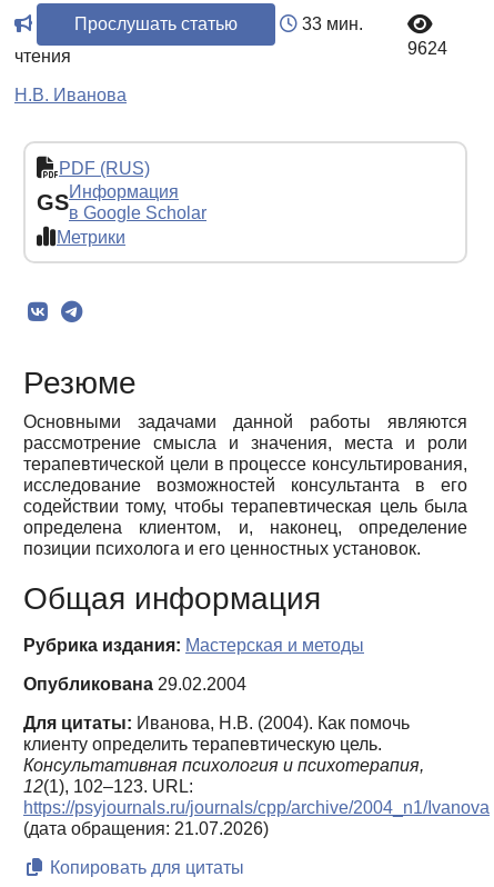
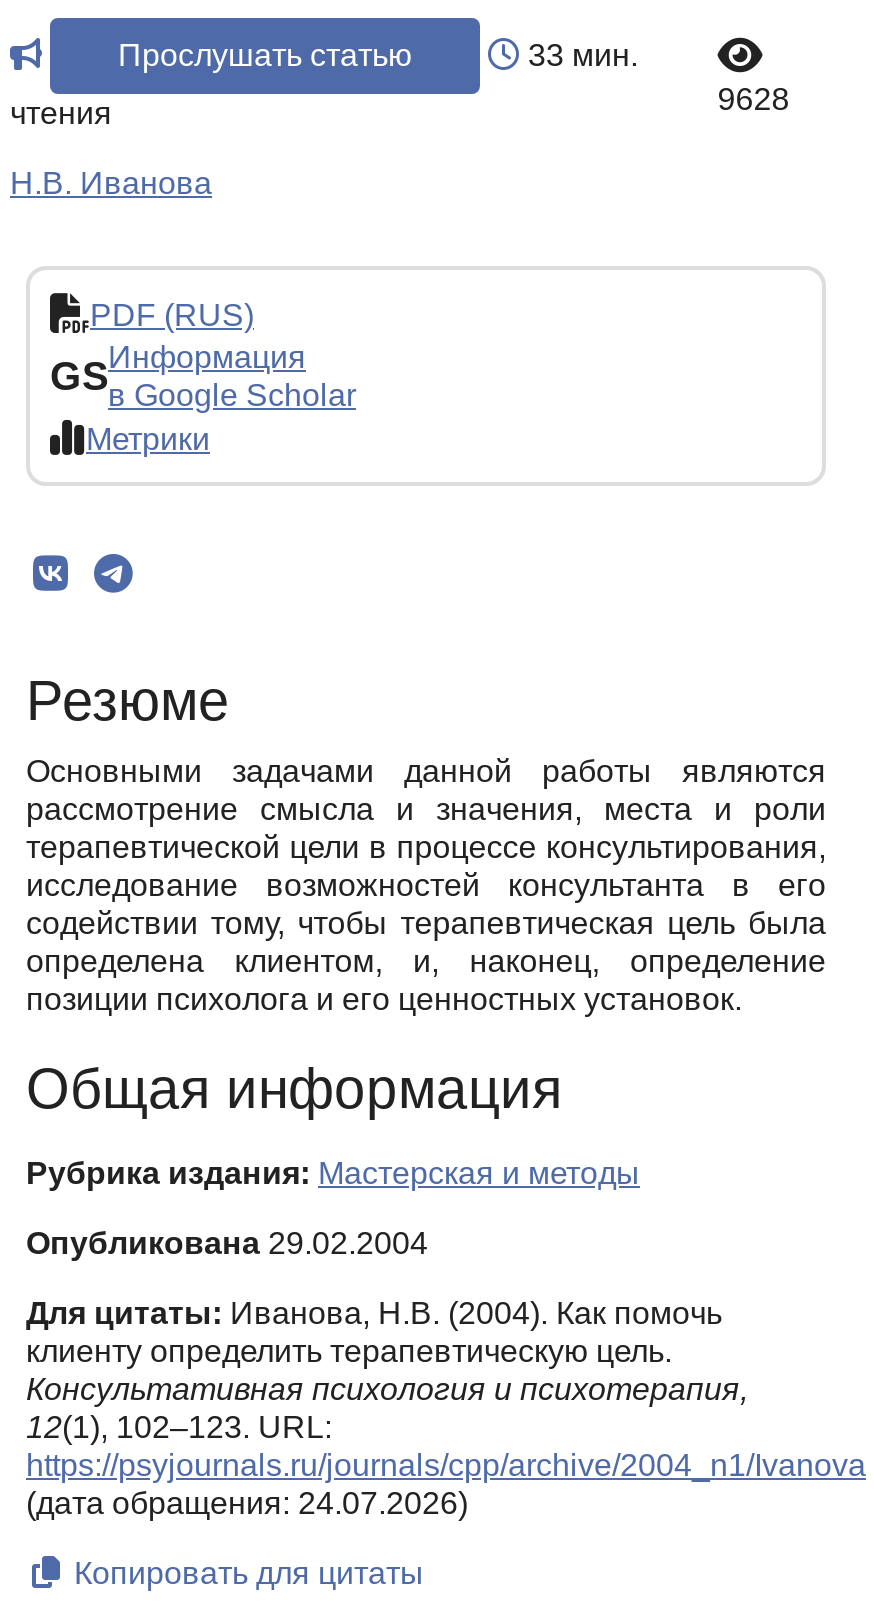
- 9624
+ 9628

- (дата обращения: 21.07.2026)
+ (дата обращения: 24.07.2026)
